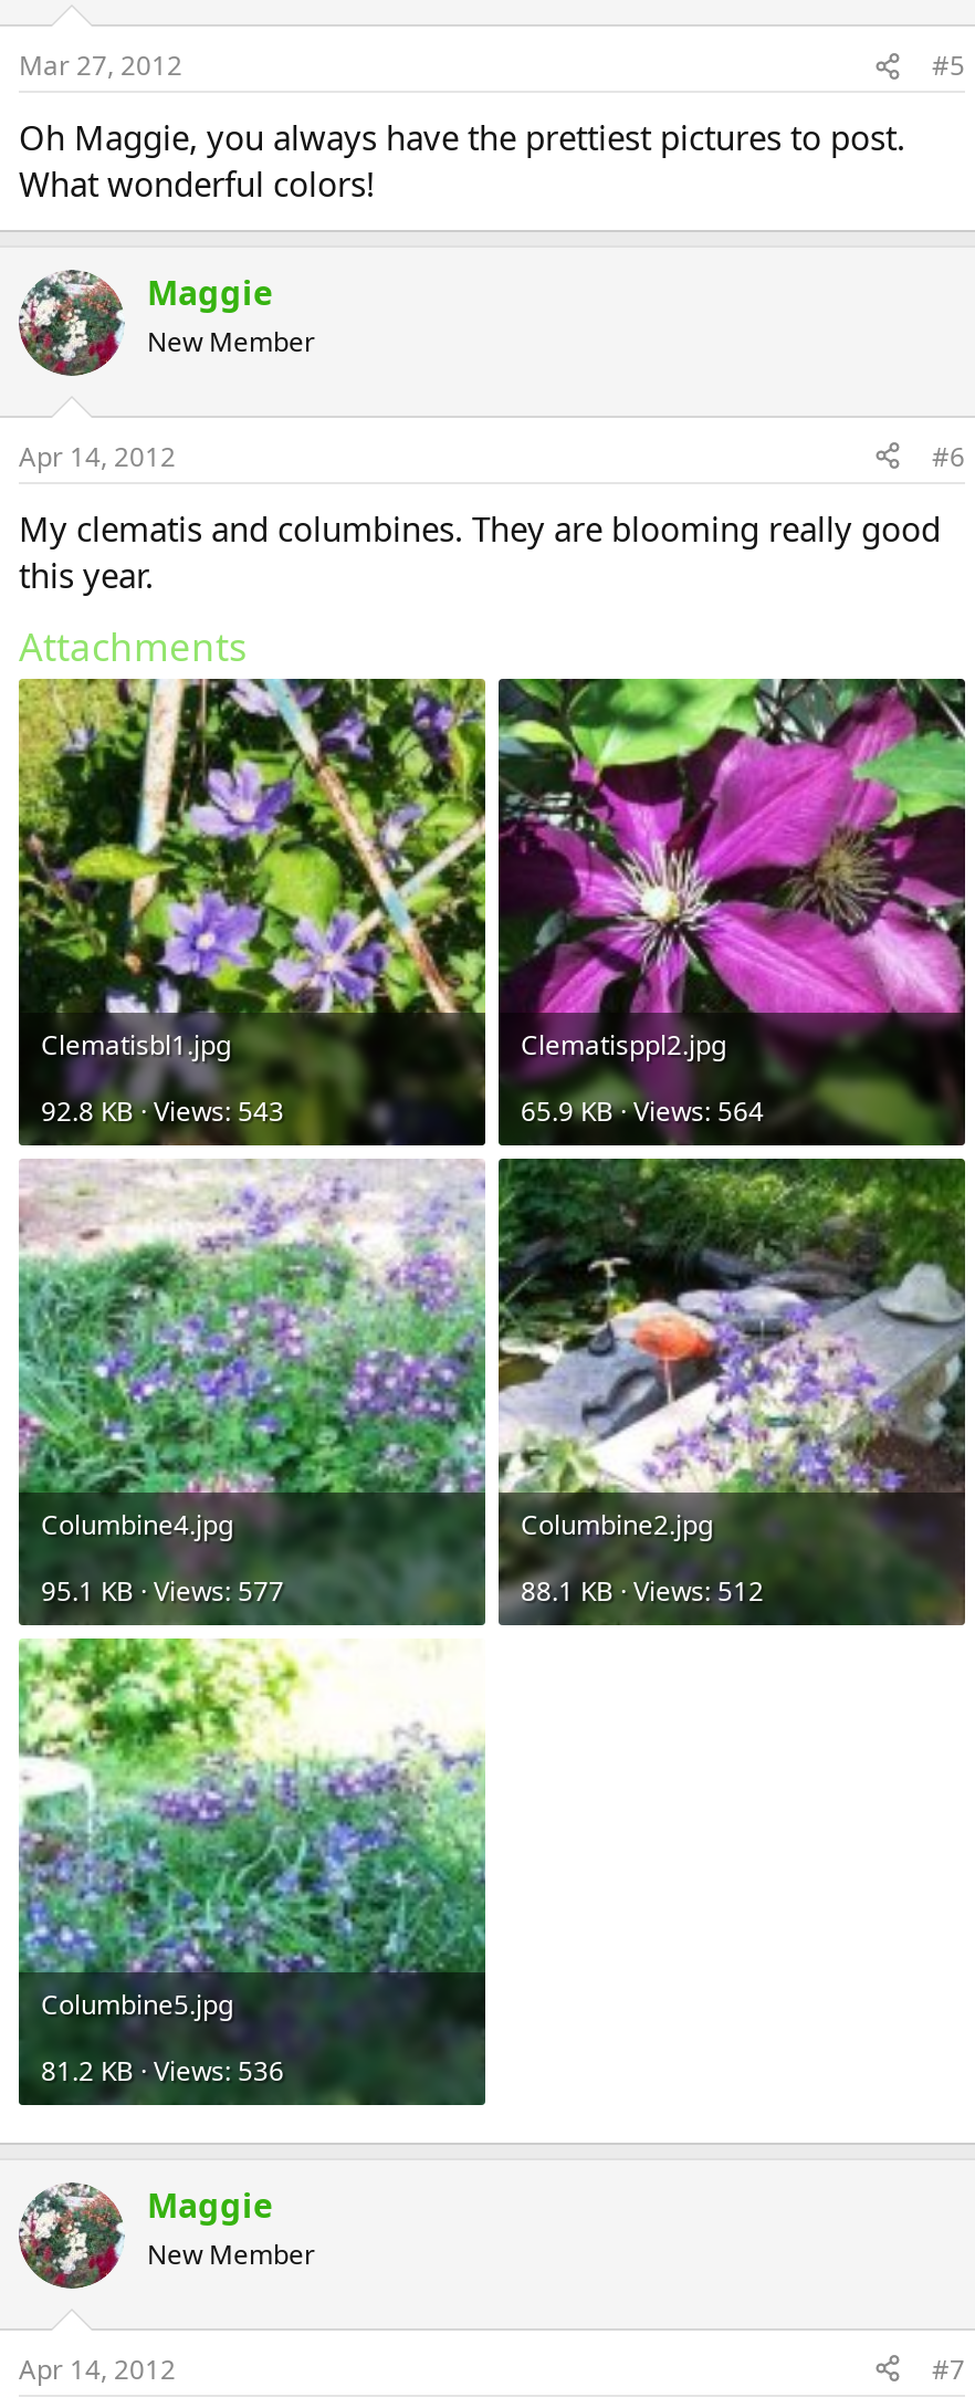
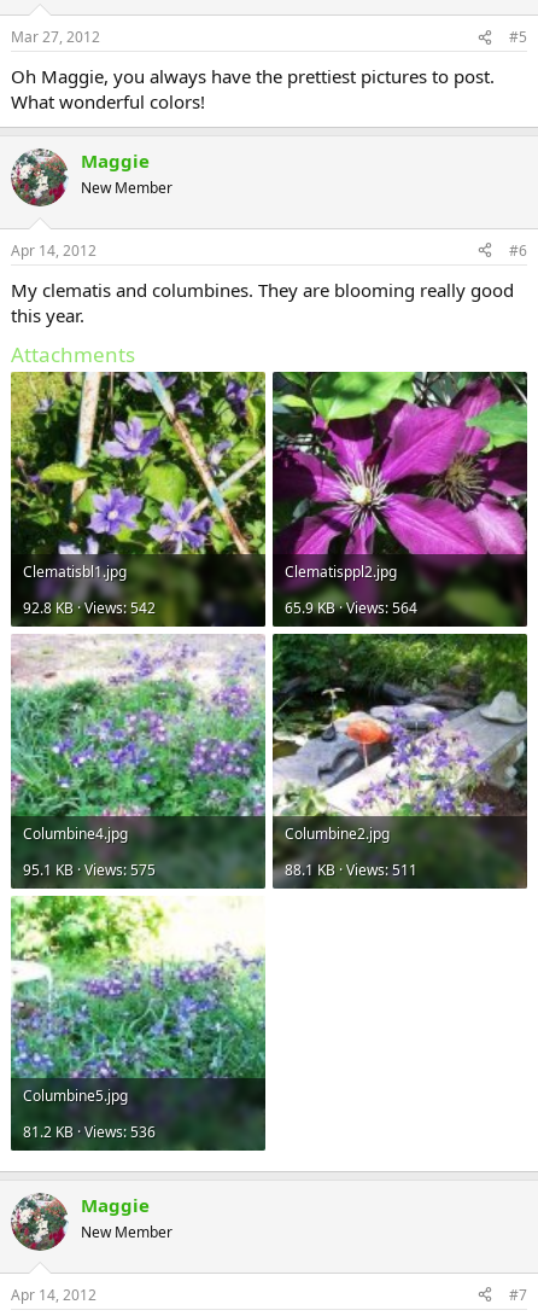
- 92.8 KB · Views: 543
+ 92.8 KB · Views: 542

- 95.1 KB · Views: 577
+ 95.1 KB · Views: 575

- 88.1 KB · Views: 512
+ 88.1 KB · Views: 511
